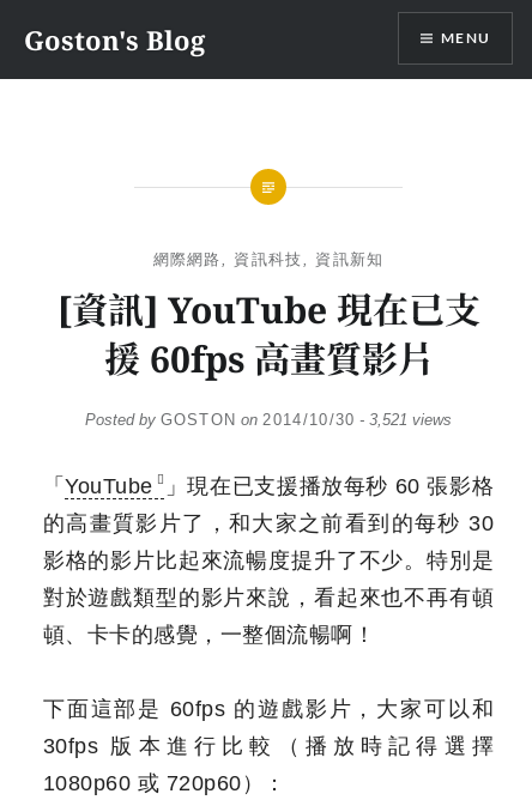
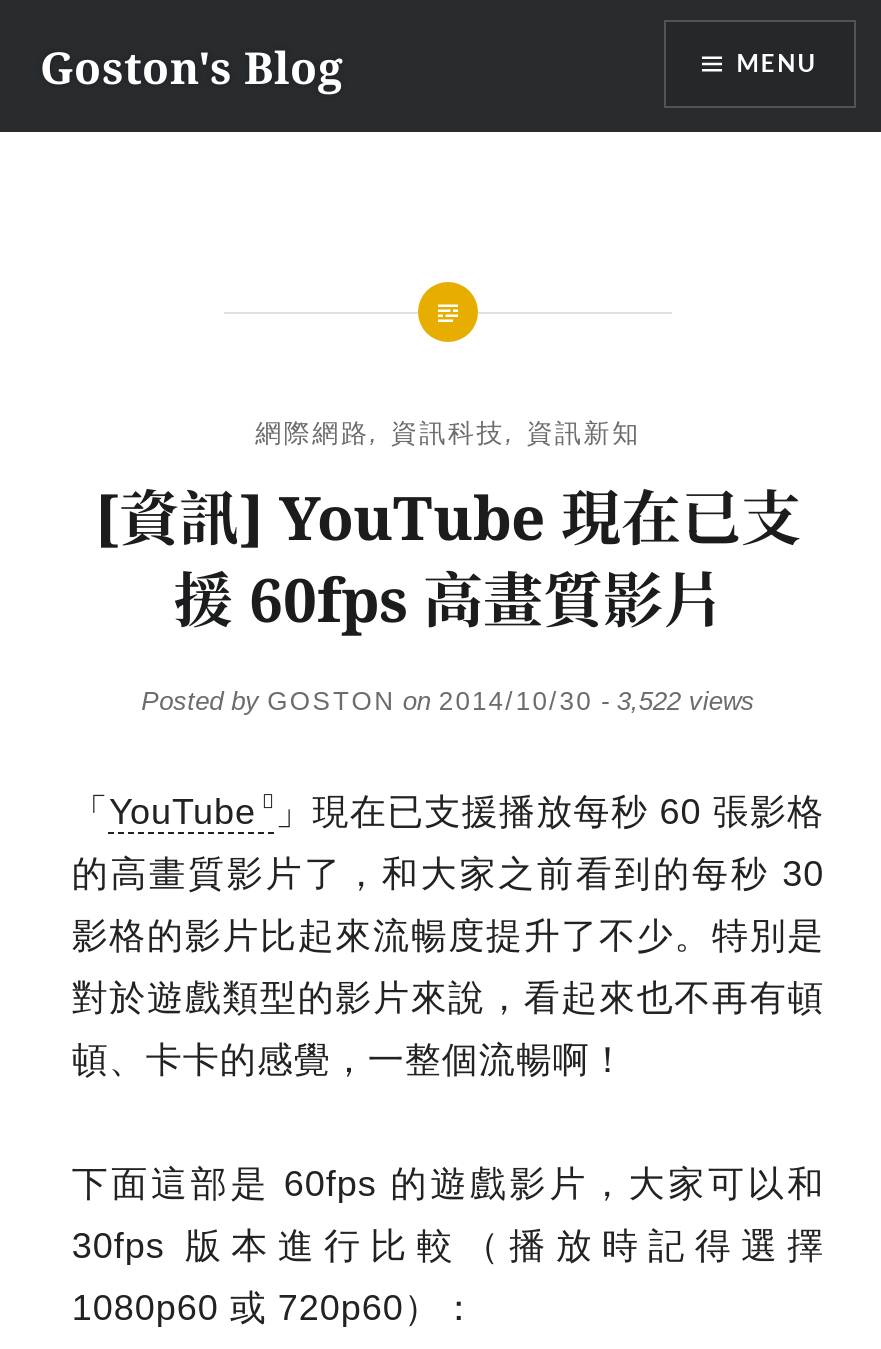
- Posted by GOSTON on 2014/10/30 - 3,521 views
+ Posted by GOSTON on 2014/10/30 - 3,522 views
